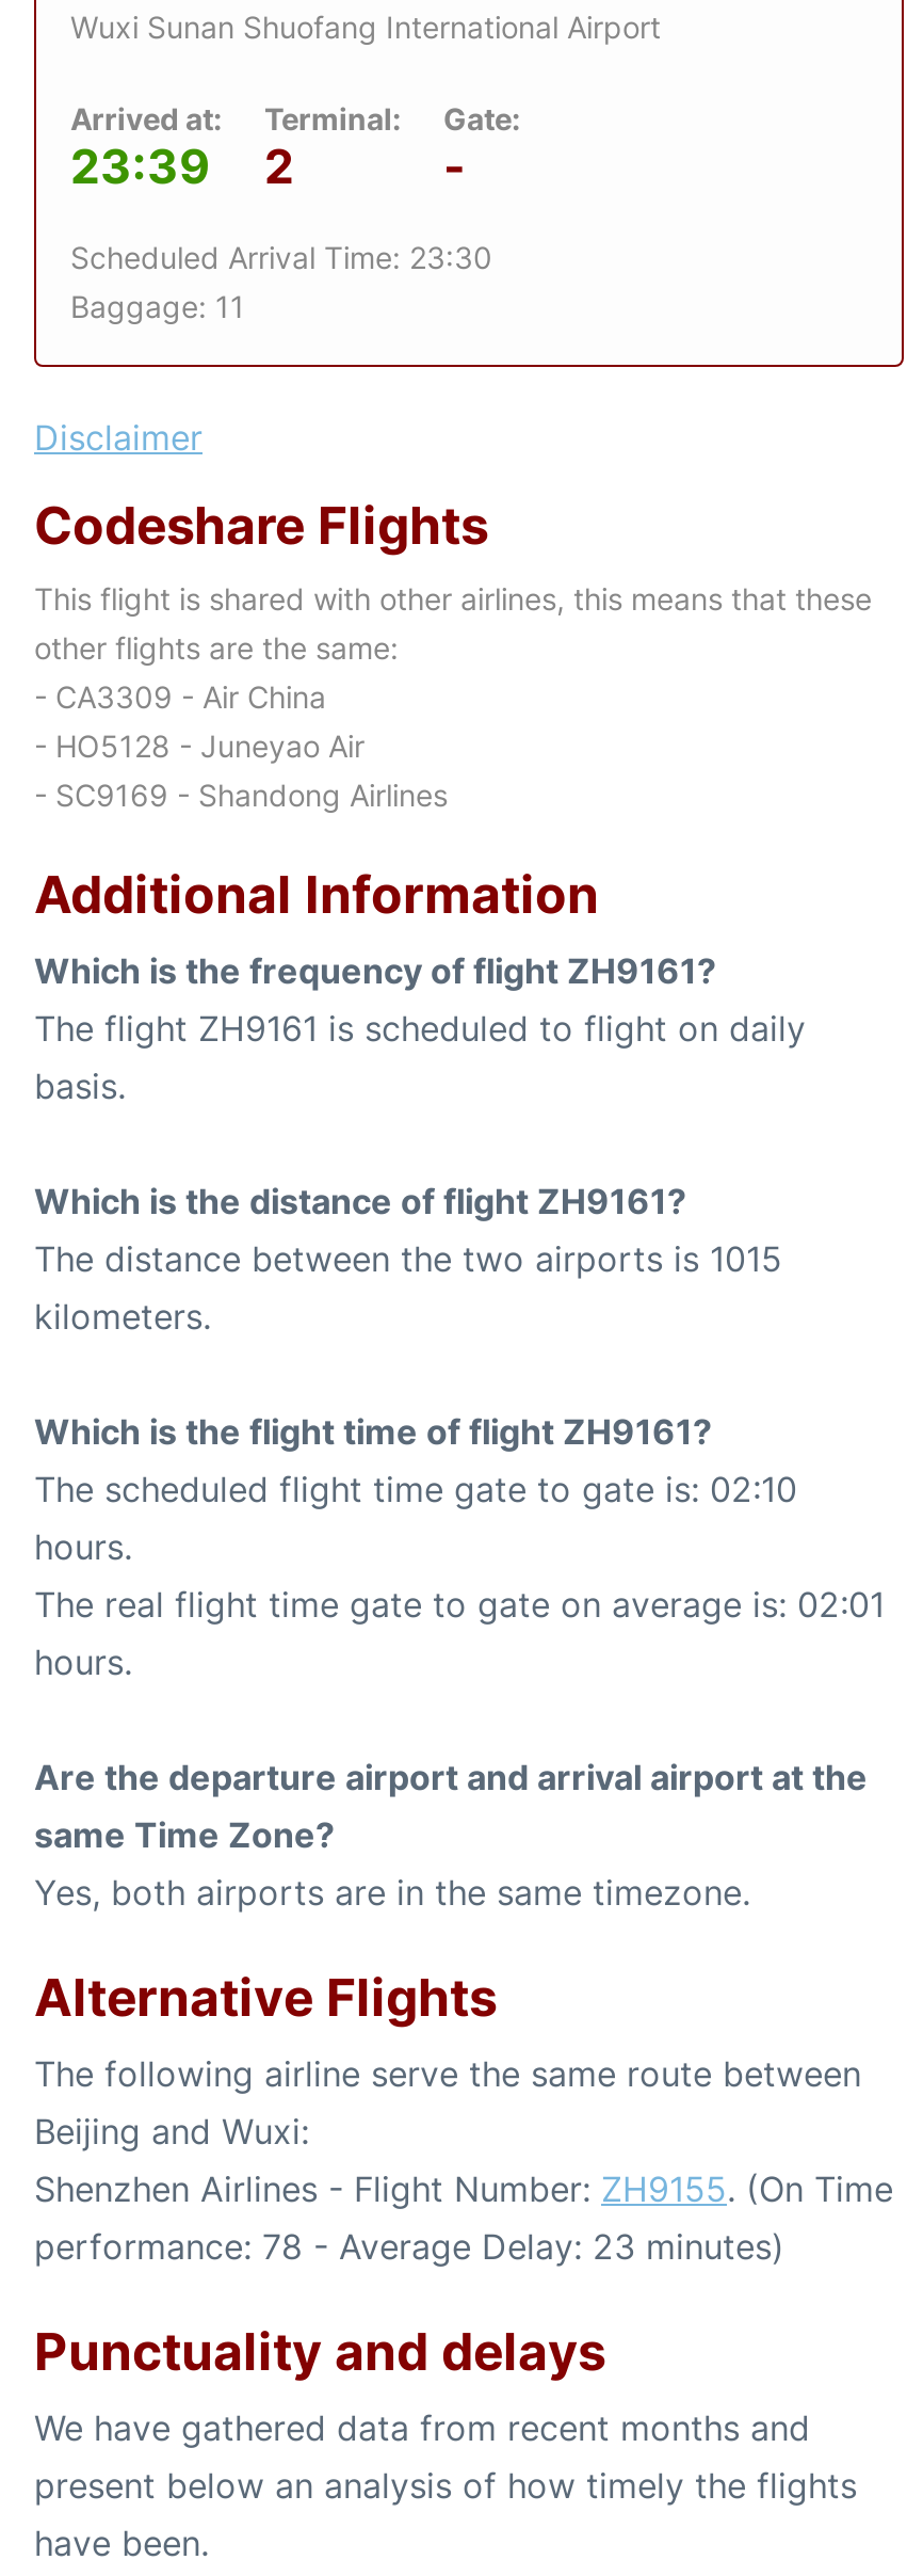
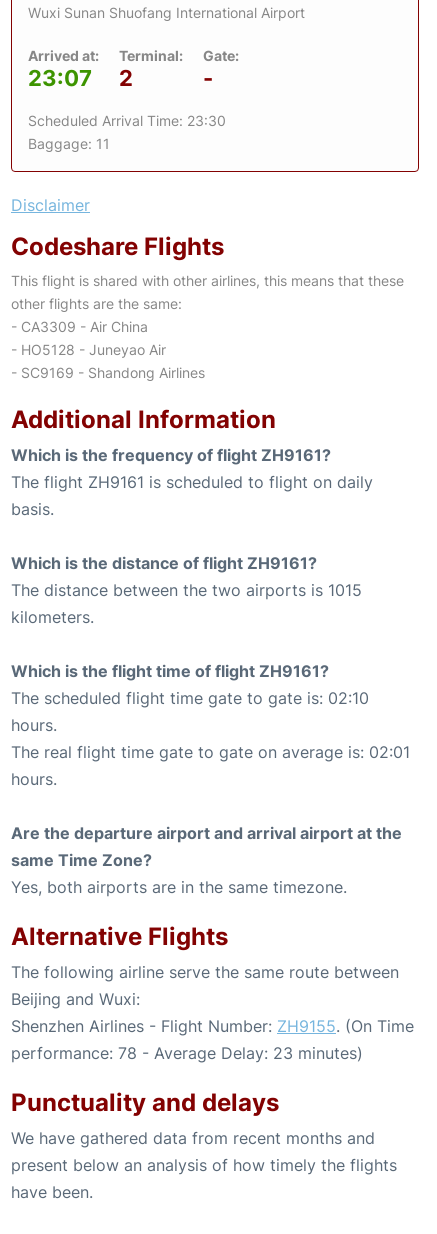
- 23:39 2
+ 23:07 2
